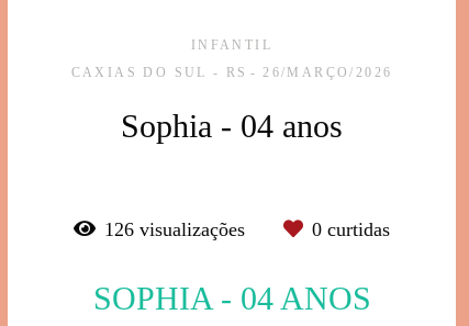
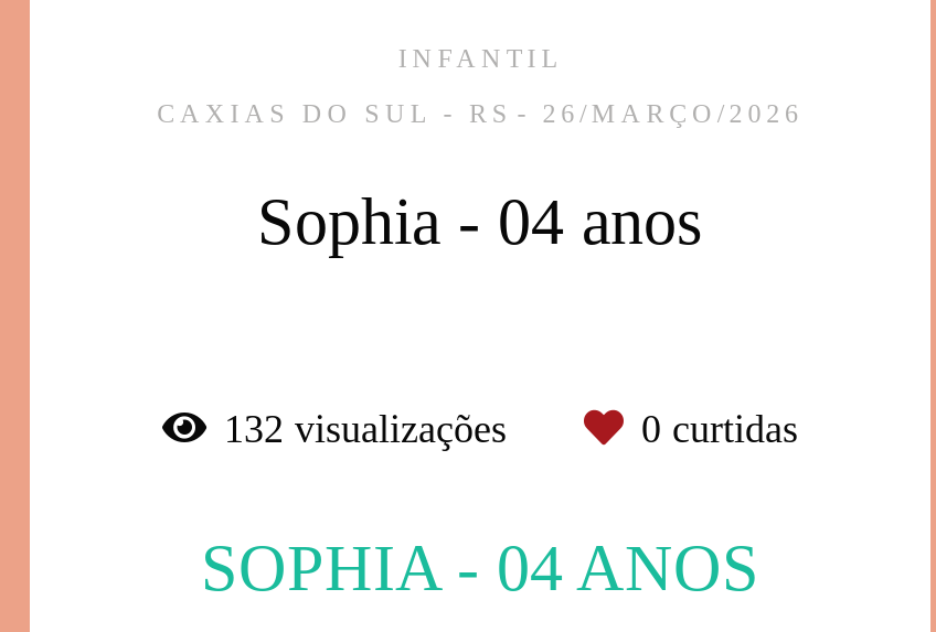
- 126 visualizações
+ 132 visualizações
